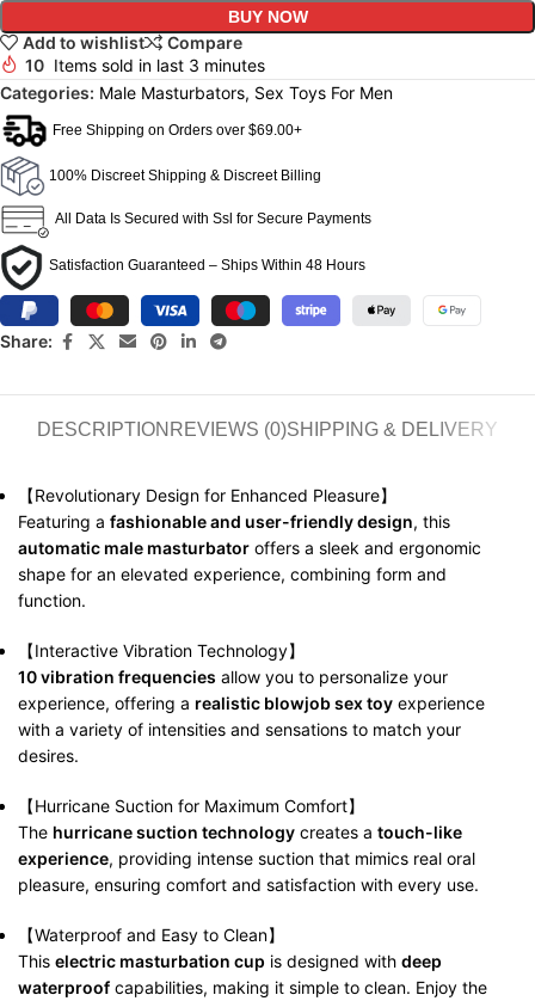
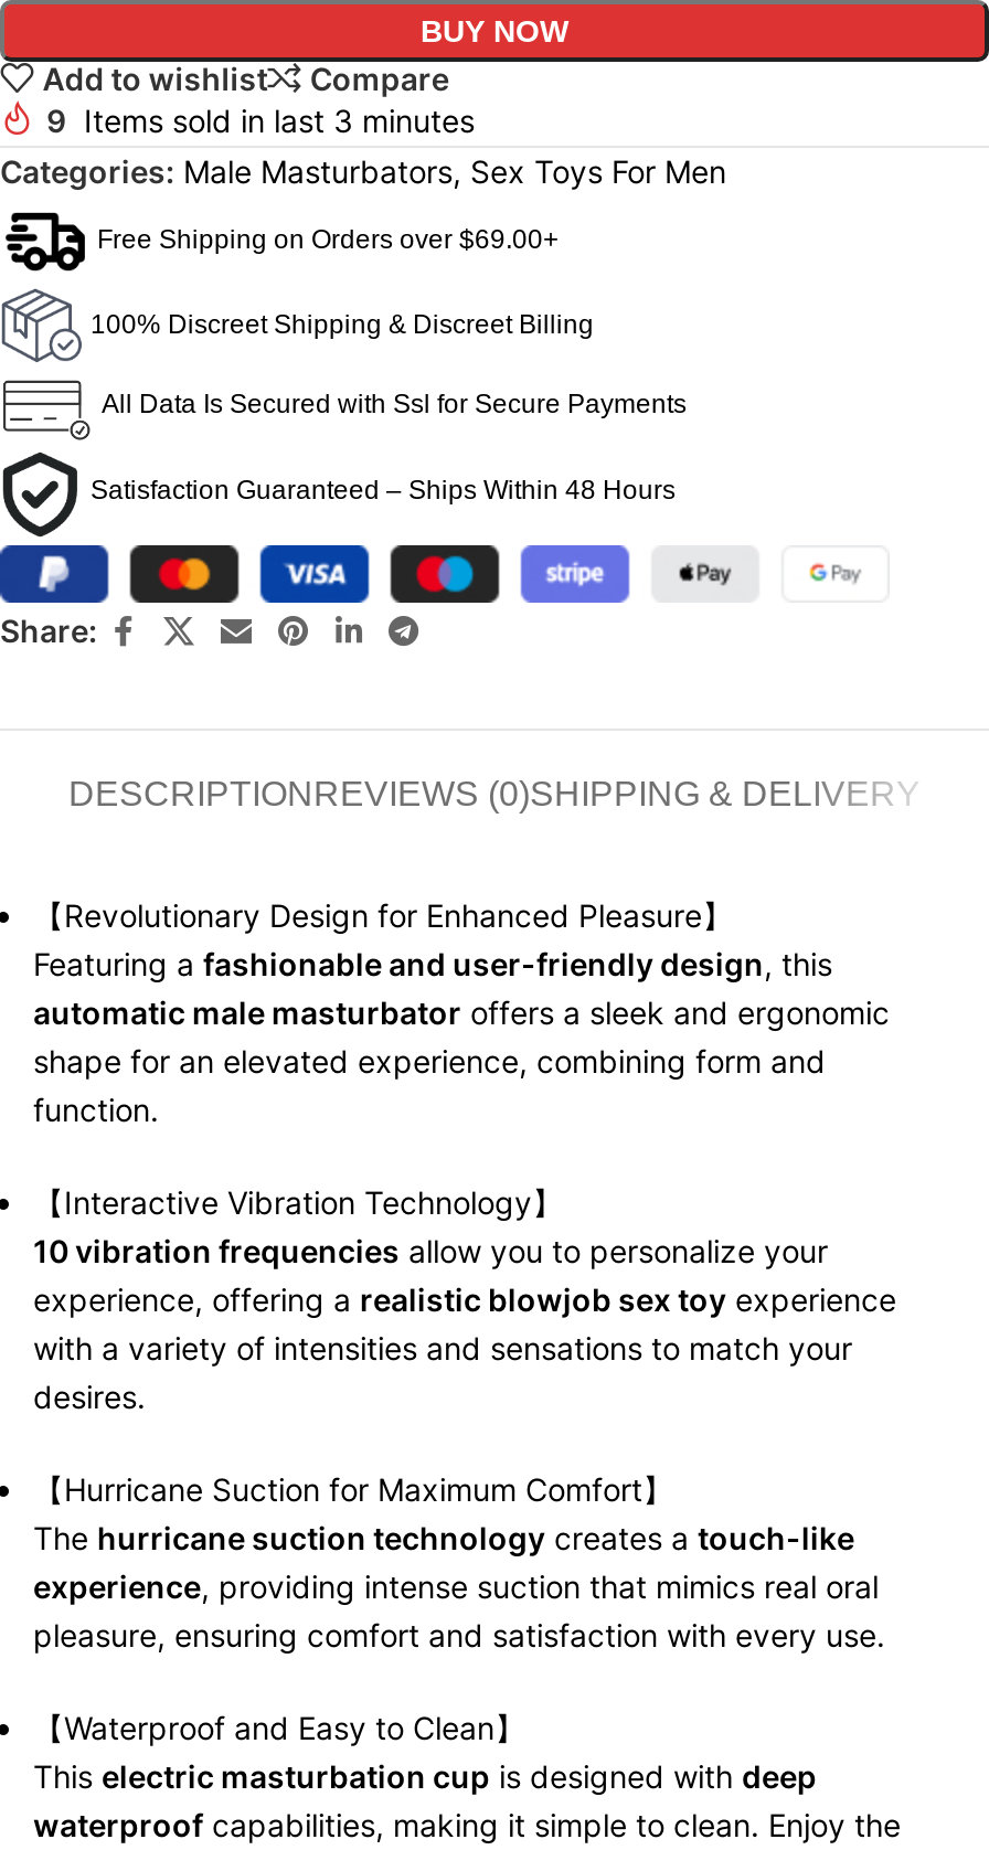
- 10 Items sold in last 3 minutes
+ 9 Items sold in last 3 minutes
